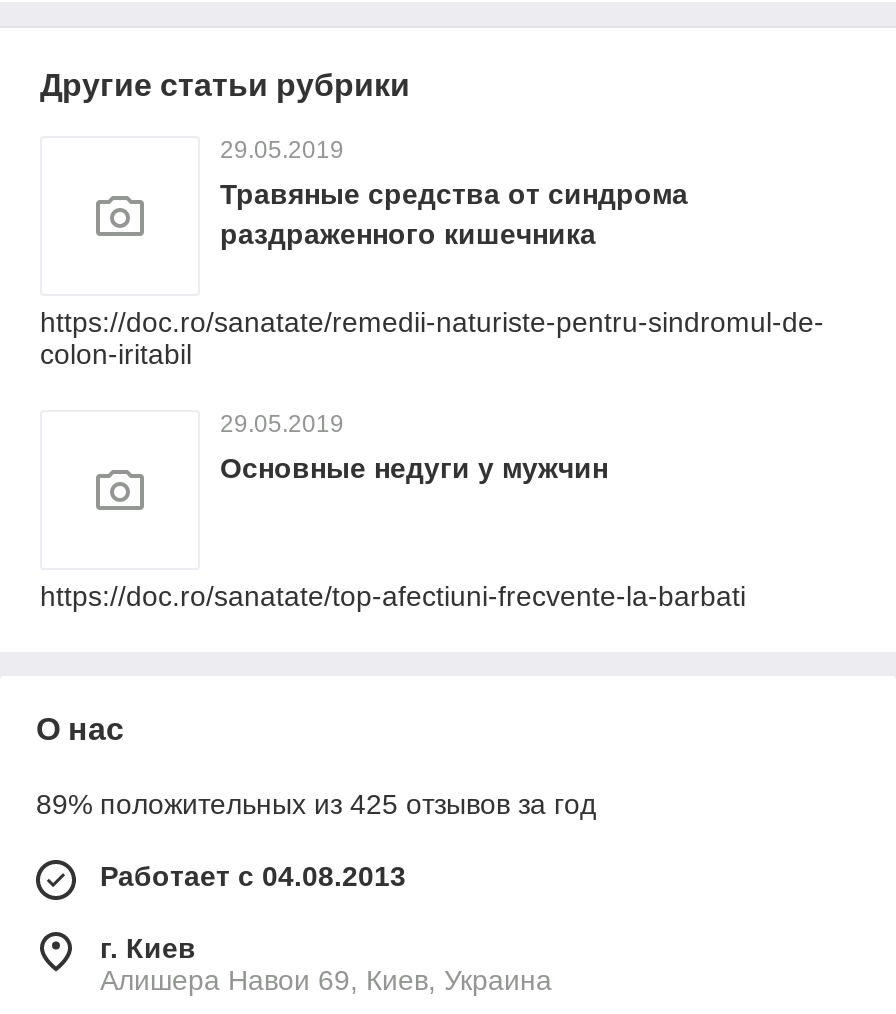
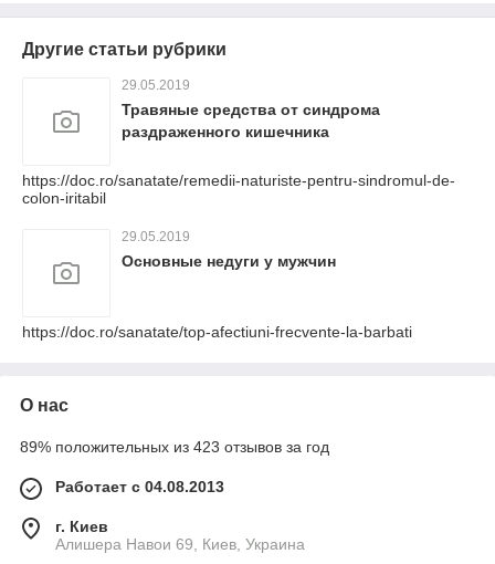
- 89% положительных из 425 отзывов за год
+ 89% положительных из 423 отзывов за год
